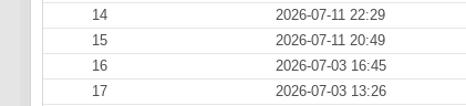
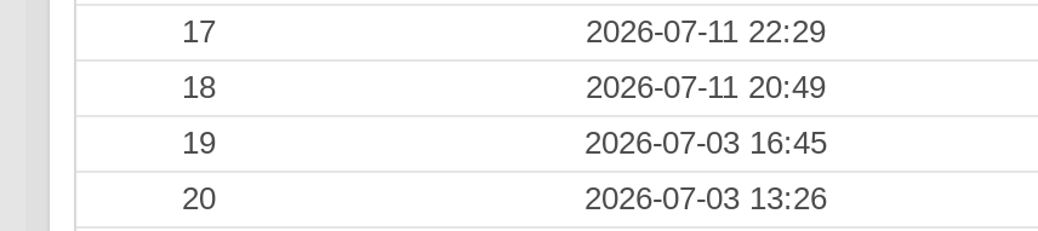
- 14
+ 17

- 15
+ 18

- 16
+ 19

- 17
+ 20
